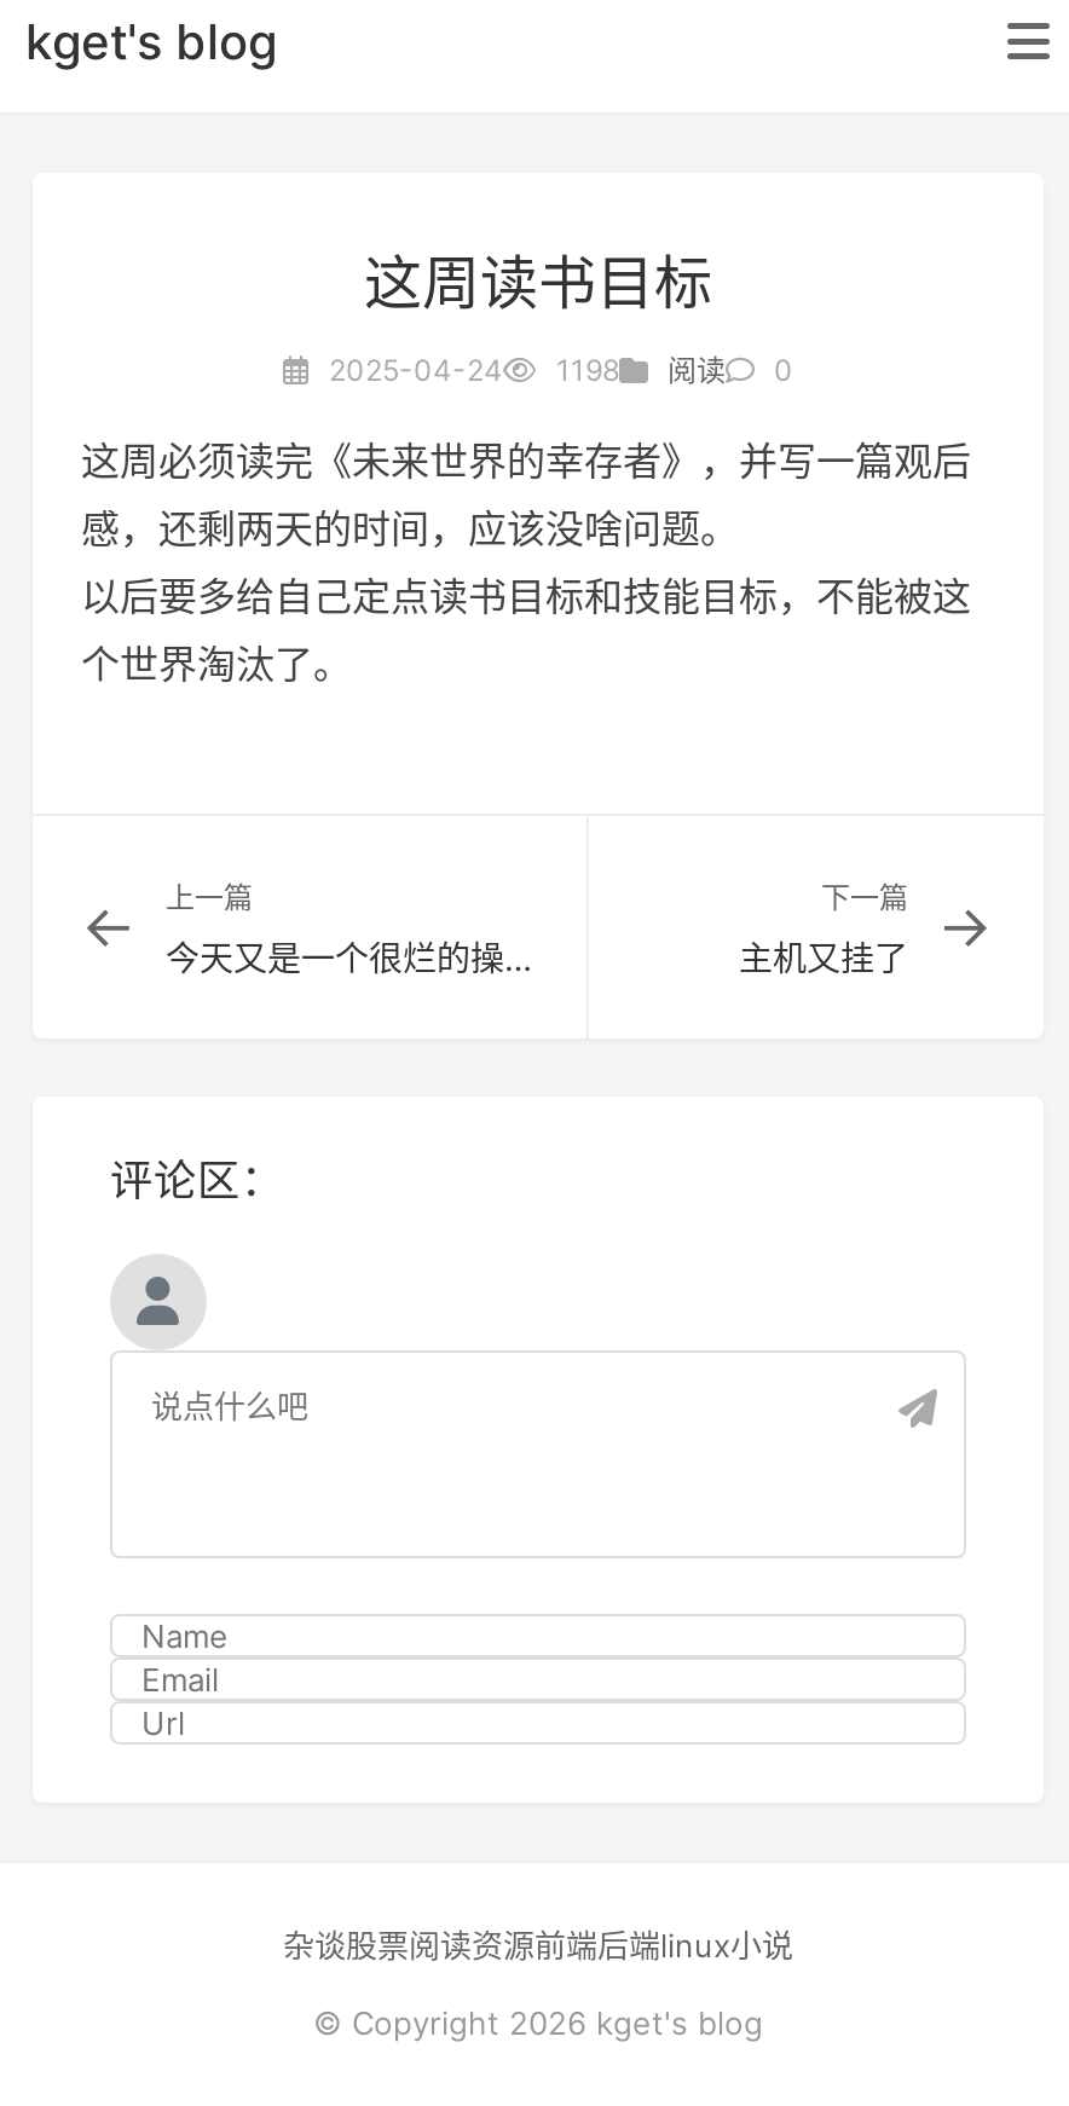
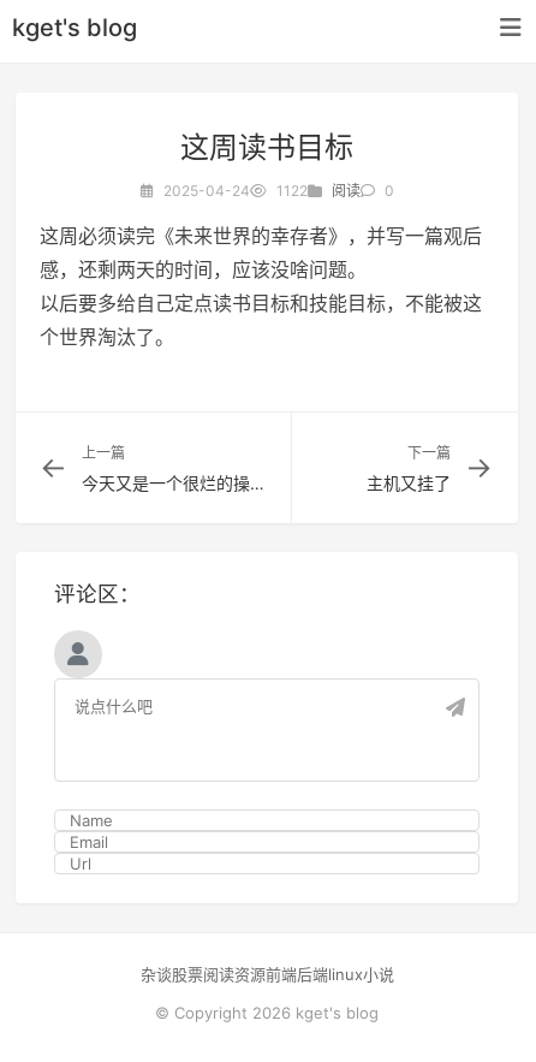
- 2025-04-24 1198 阅读 0
+ 2025-04-24 1122 阅读 0
